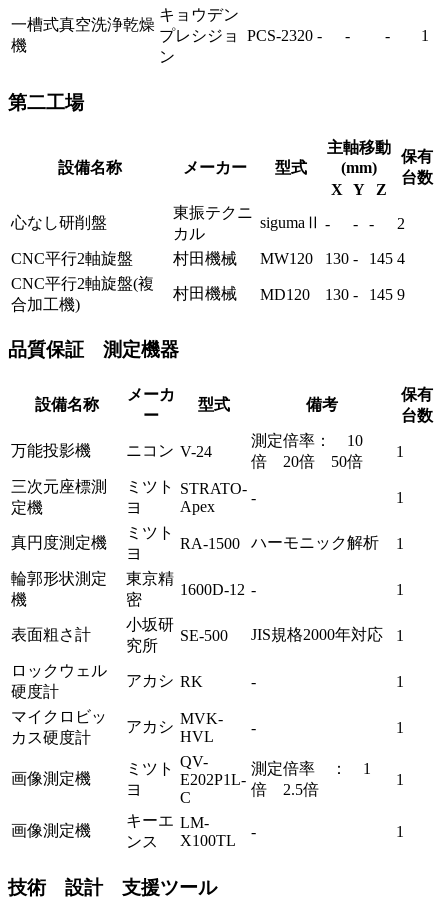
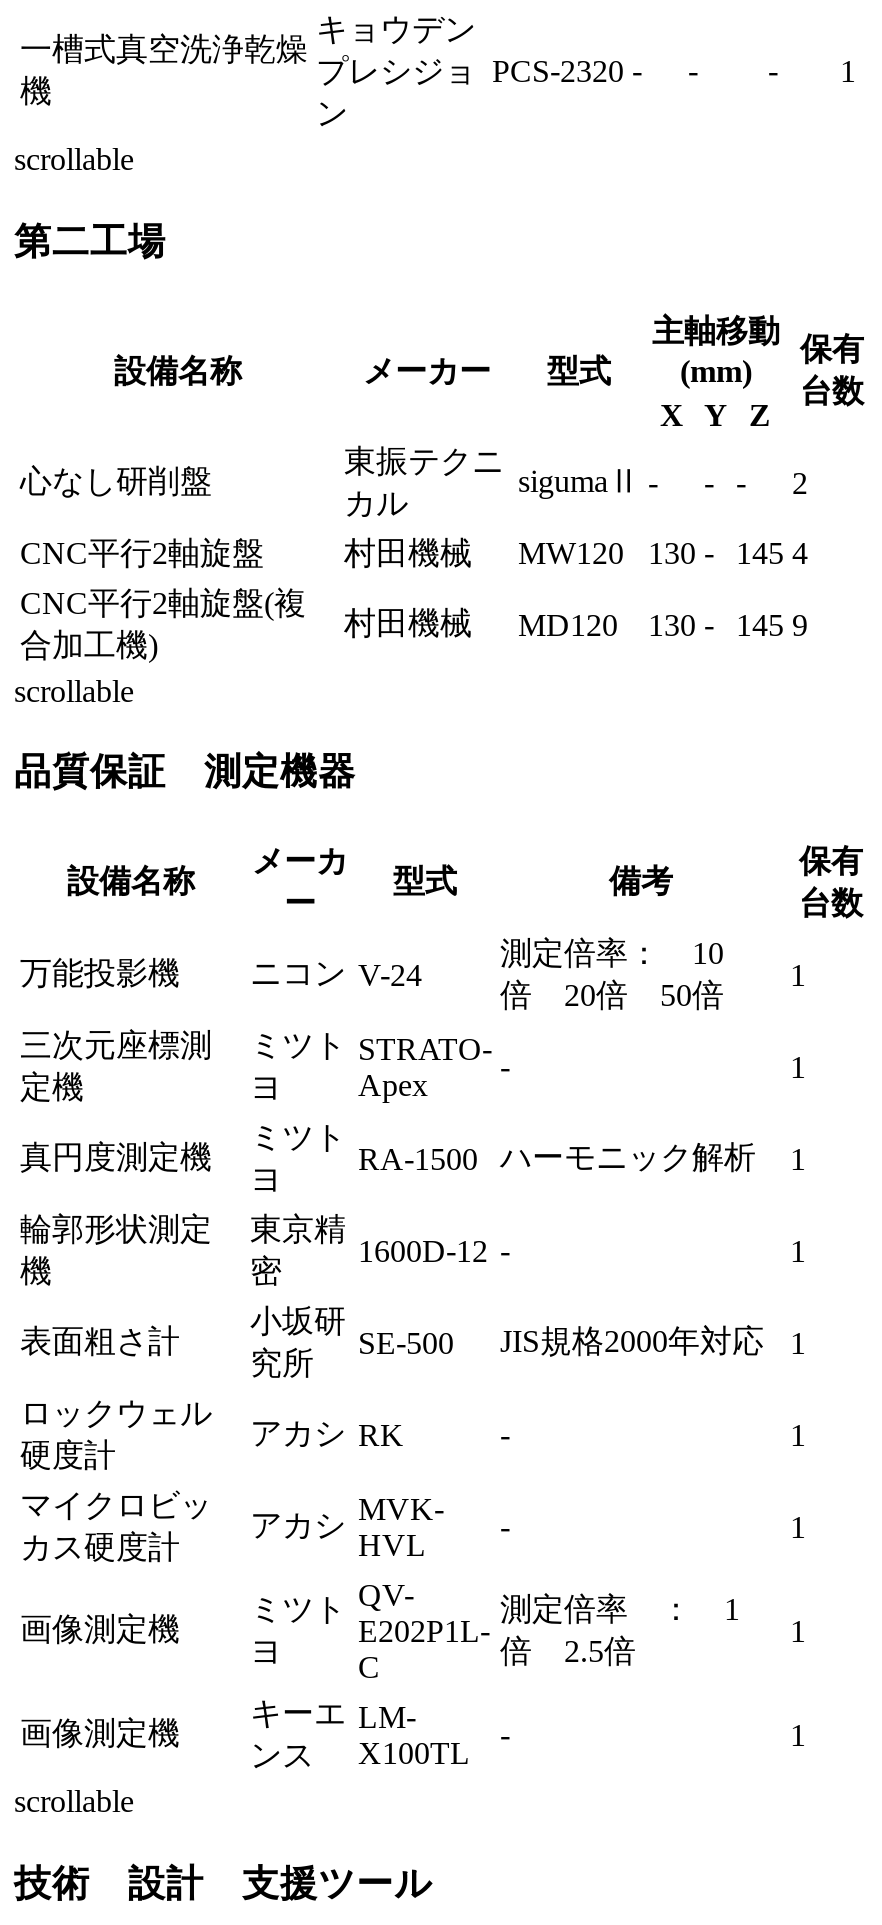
+ scrollable

+ scrollable

+ scrollable
